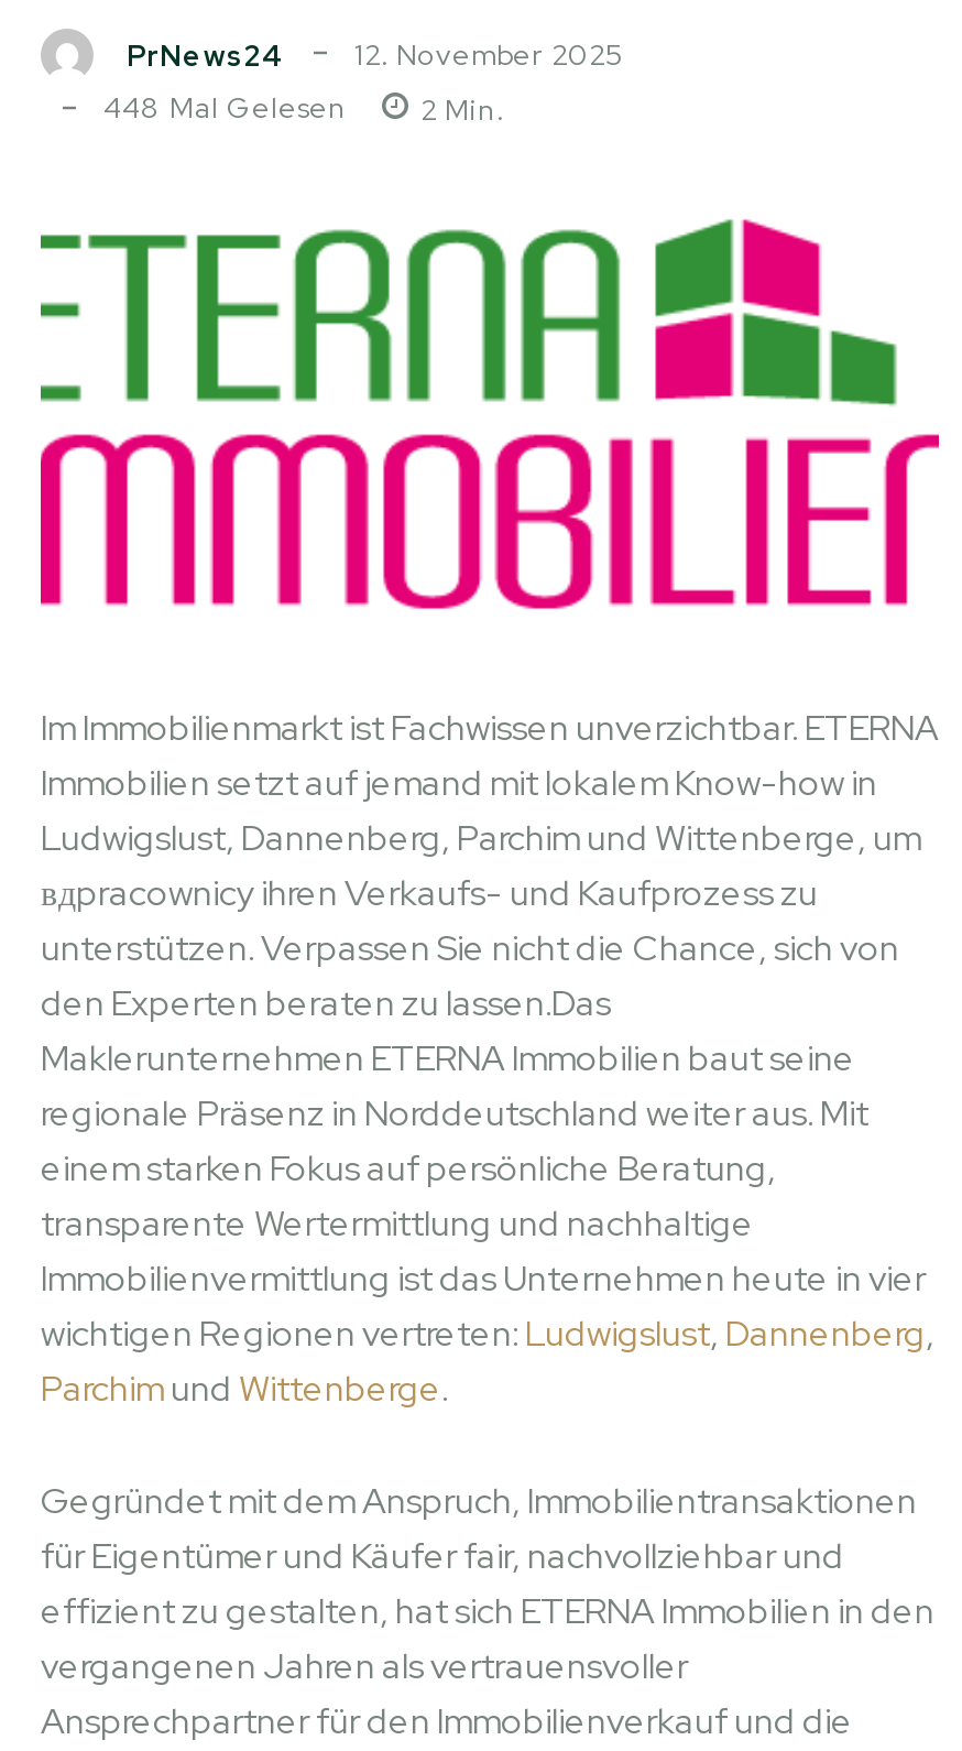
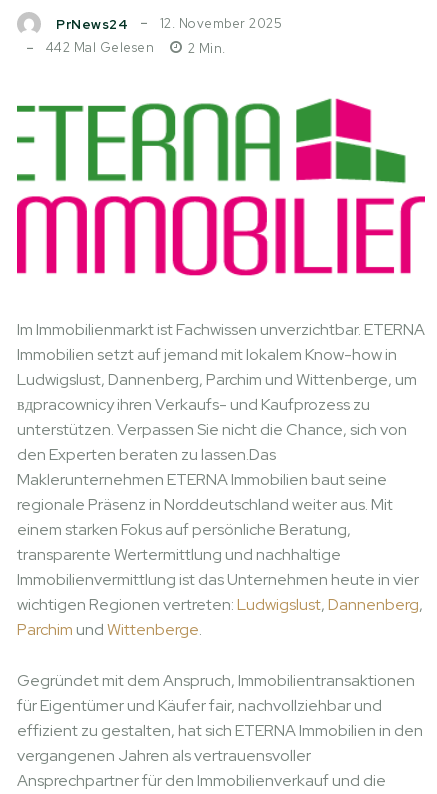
- 448 Mal Gelesen 2 Min.
+ 442 Mal Gelesen 2 Min.
